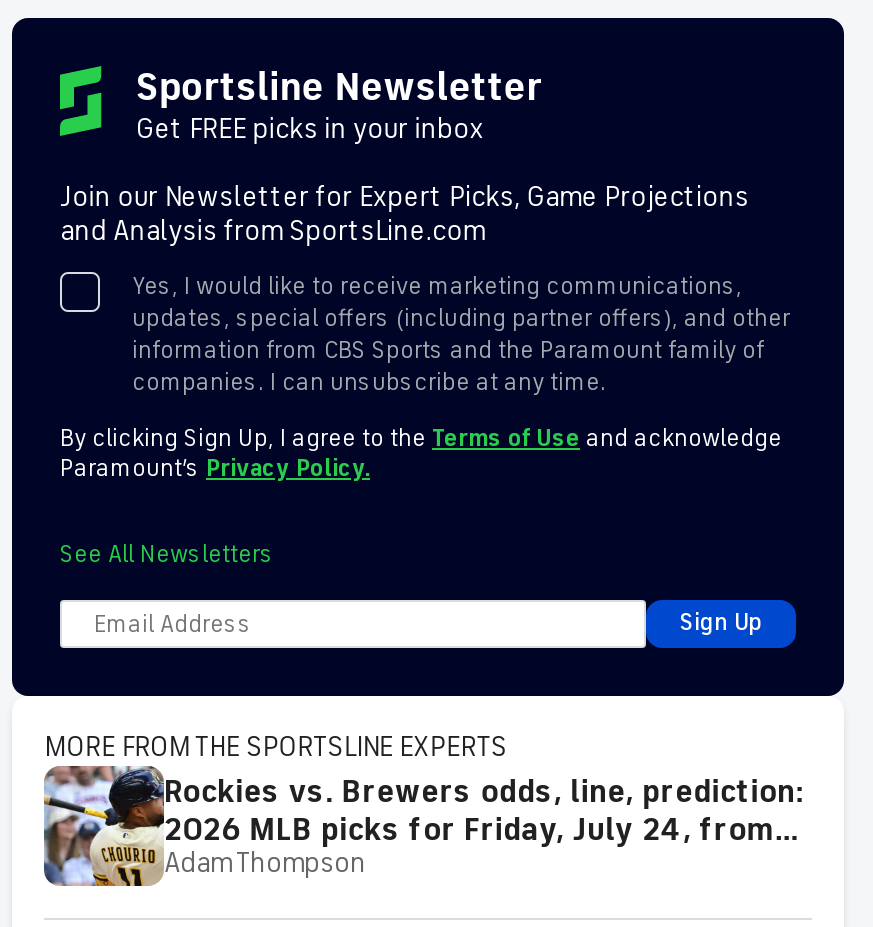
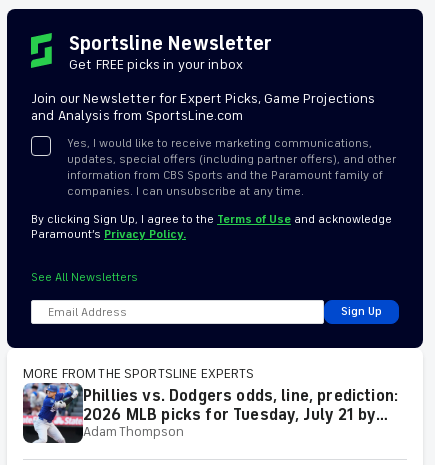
- [image]
- Rockies vs. Brewers odds, line, prediction:
+ [image]
+ Phillies vs. Dodgers odds, line, prediction:

- 2026 MLB picks for Friday, July 24, from
+ 2026 MLB picks for Tuesday, July 21 by
